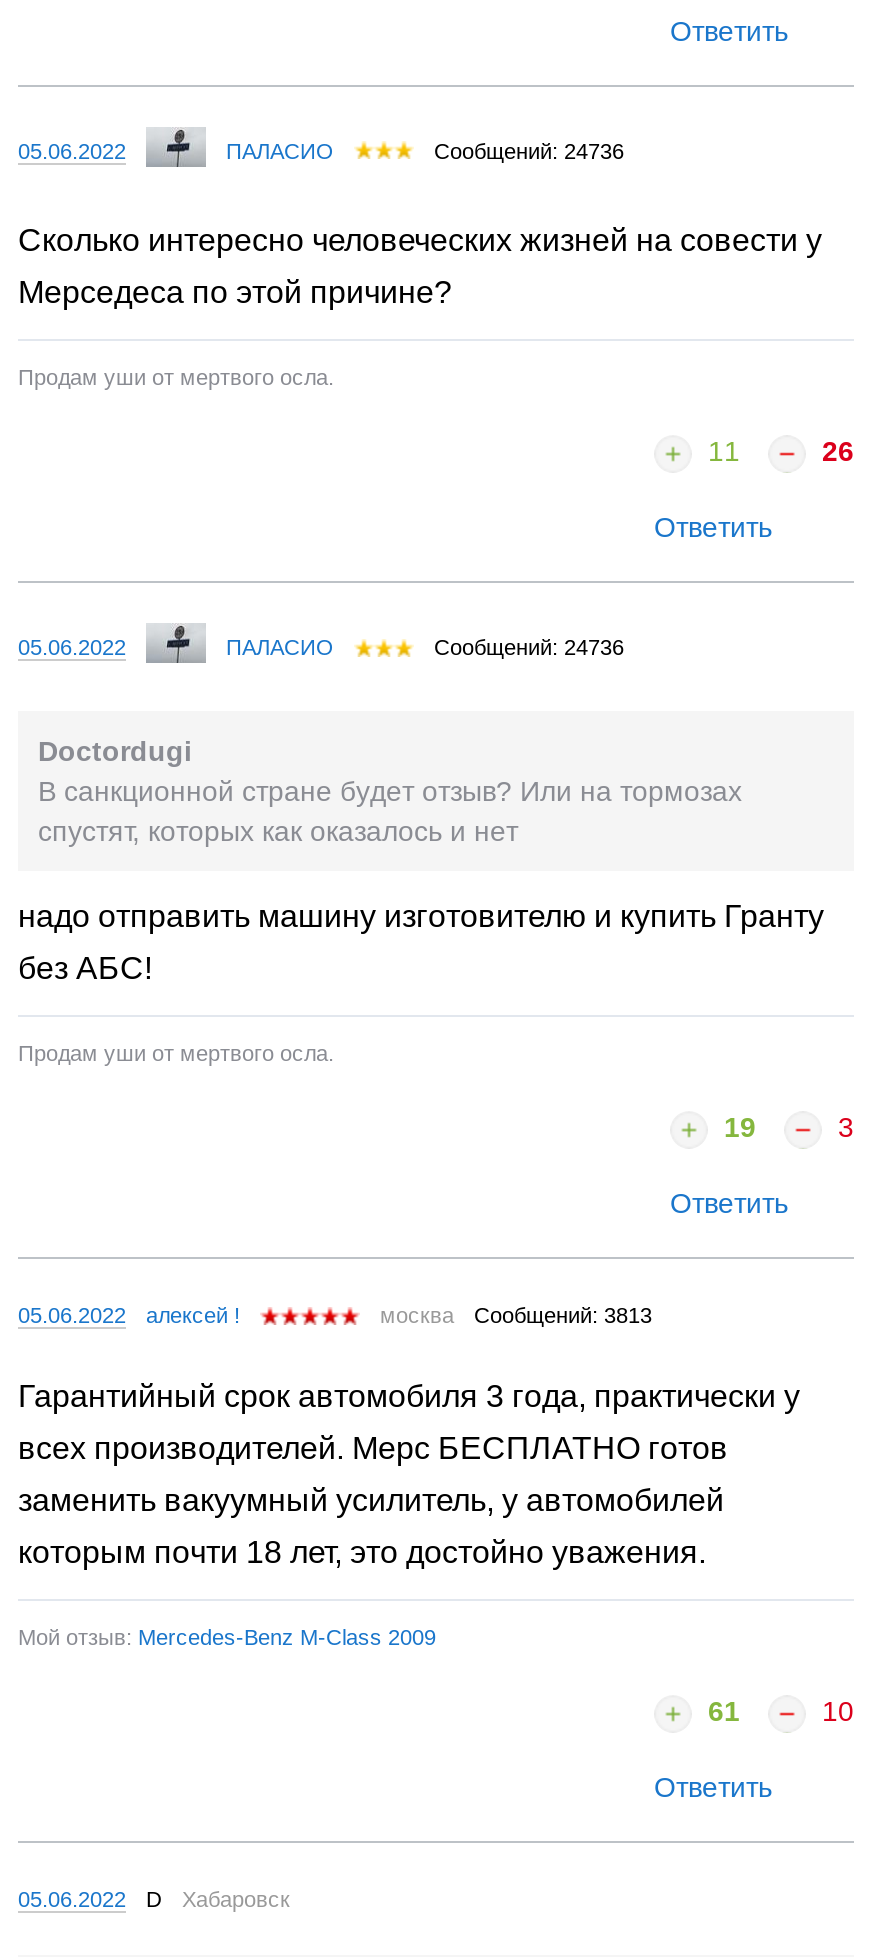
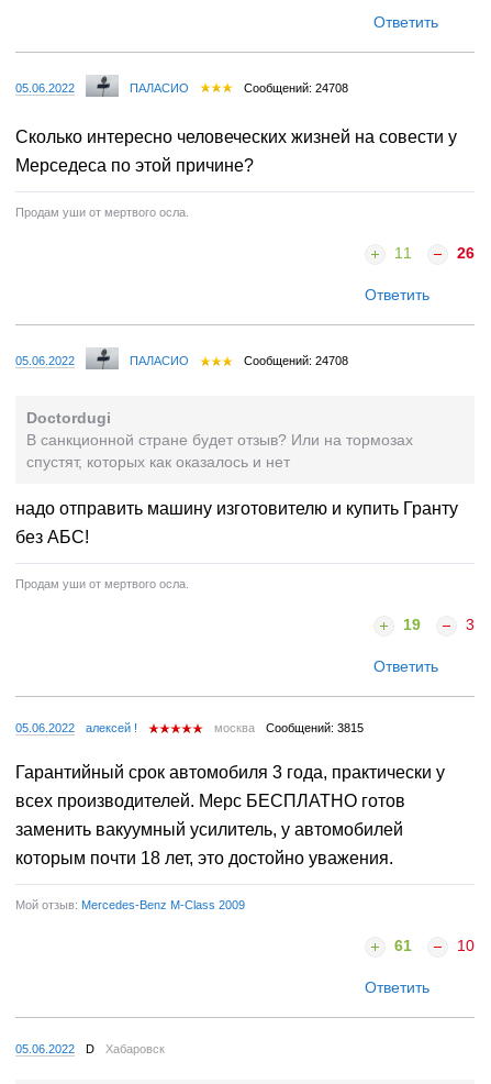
- Сообщений: 24736
+ Сообщений: 24708

- Сообщений: 24736
+ Сообщений: 24708

- москва Сообщений: 3813
+ москва Сообщений: 3815
